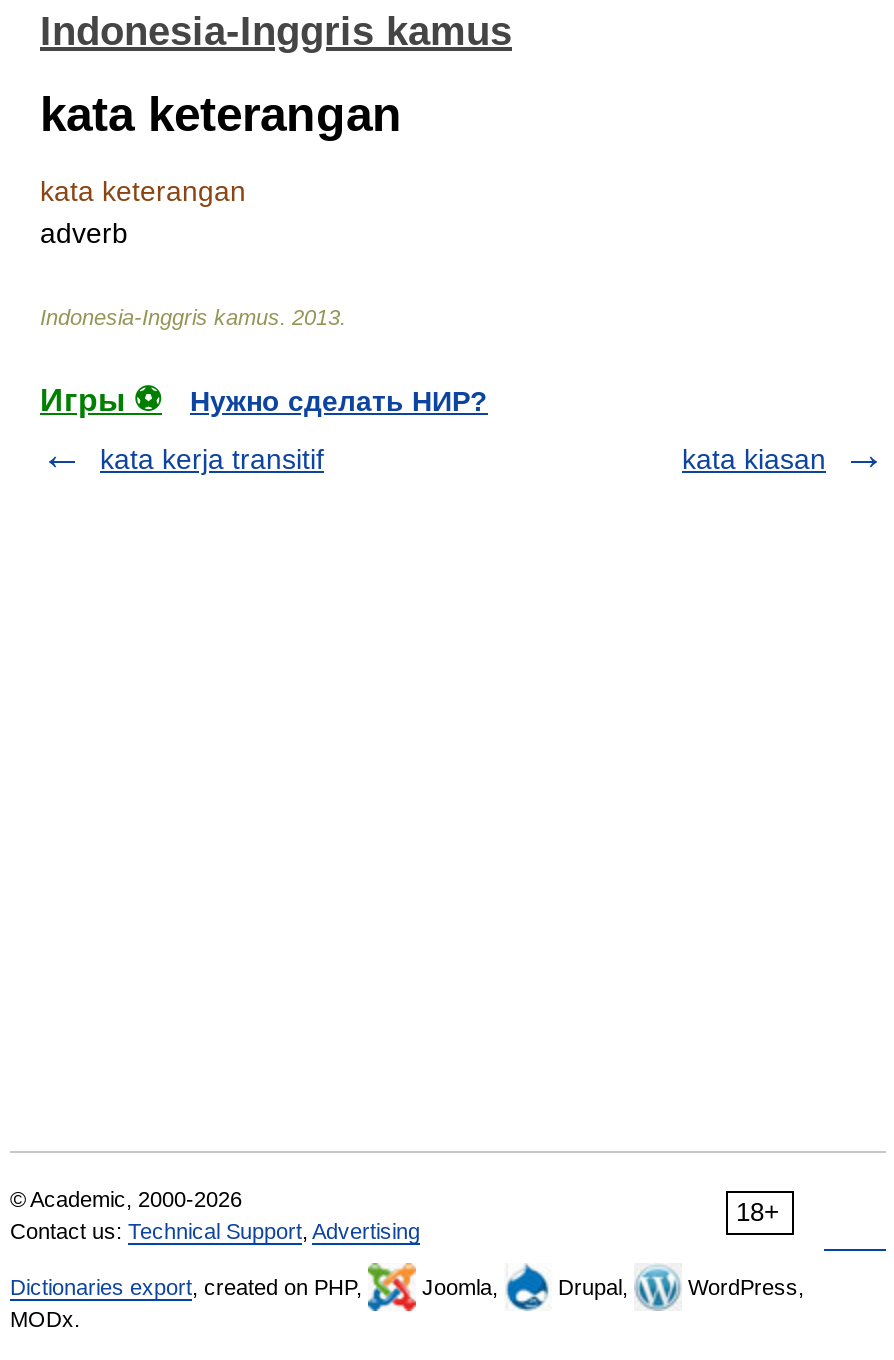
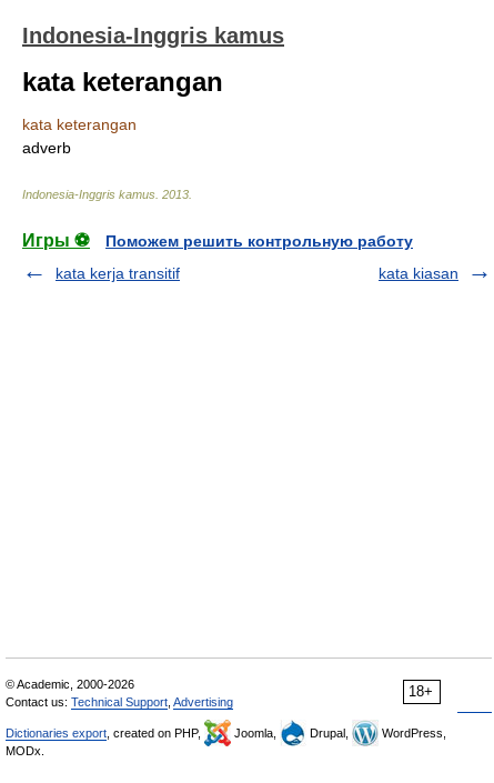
- Нужно сделать НИР?
+ Поможем решить контрольную работу
